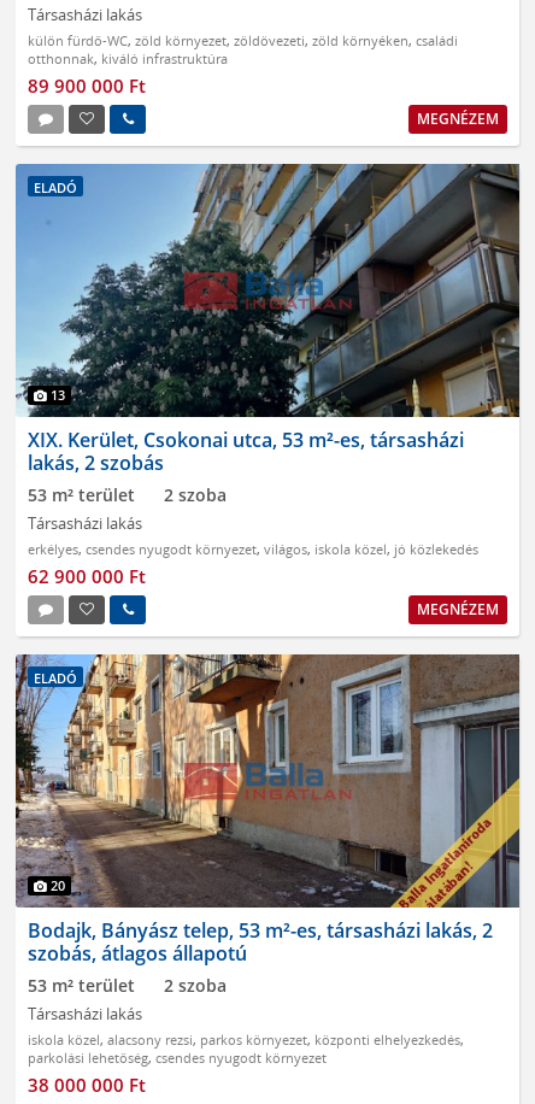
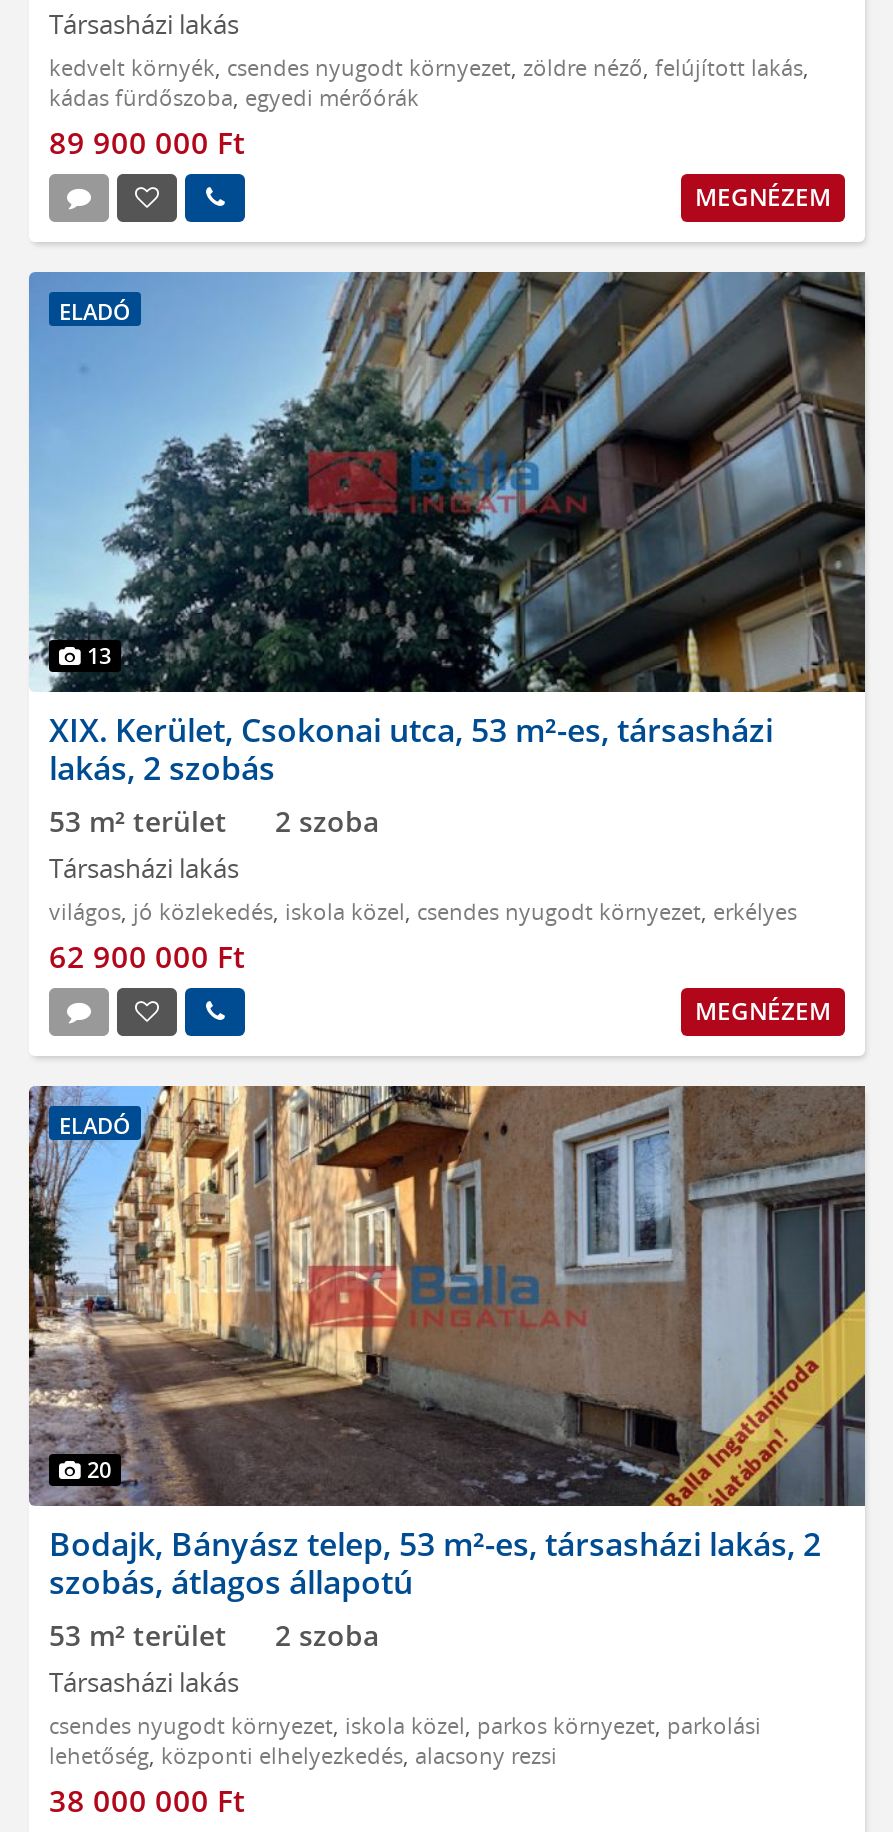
- külön fürdő-WC, zöld környezet, zöldövezeti, zöld környéken, családi
- otthonnak, kiváló infrastruktúra
+ kedvelt környék, csendes nyugodt környezet, zöldre néző, felújított lakás,
+ kádas fürdőszoba, egyedi mérőórák

- erkélyes, csendes nyugodt környezet, világos, iskola közel, jó közlekedés
+ világos, jó közlekedés, iskola közel, csendes nyugodt környezet, erkélyes

- iskola közel, alacsony rezsi, parkos környezet, központi elhelyezkedés,
- parkolási lehetőség, csendes nyugodt környezet
+ csendes nyugodt környezet, iskola közel, parkos környezet, parkolási
+ lehetőség, központi elhelyezkedés, alacsony rezsi
